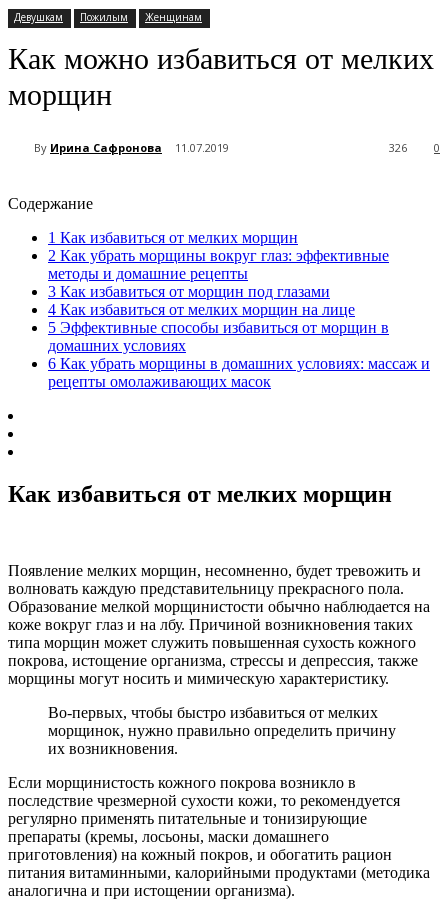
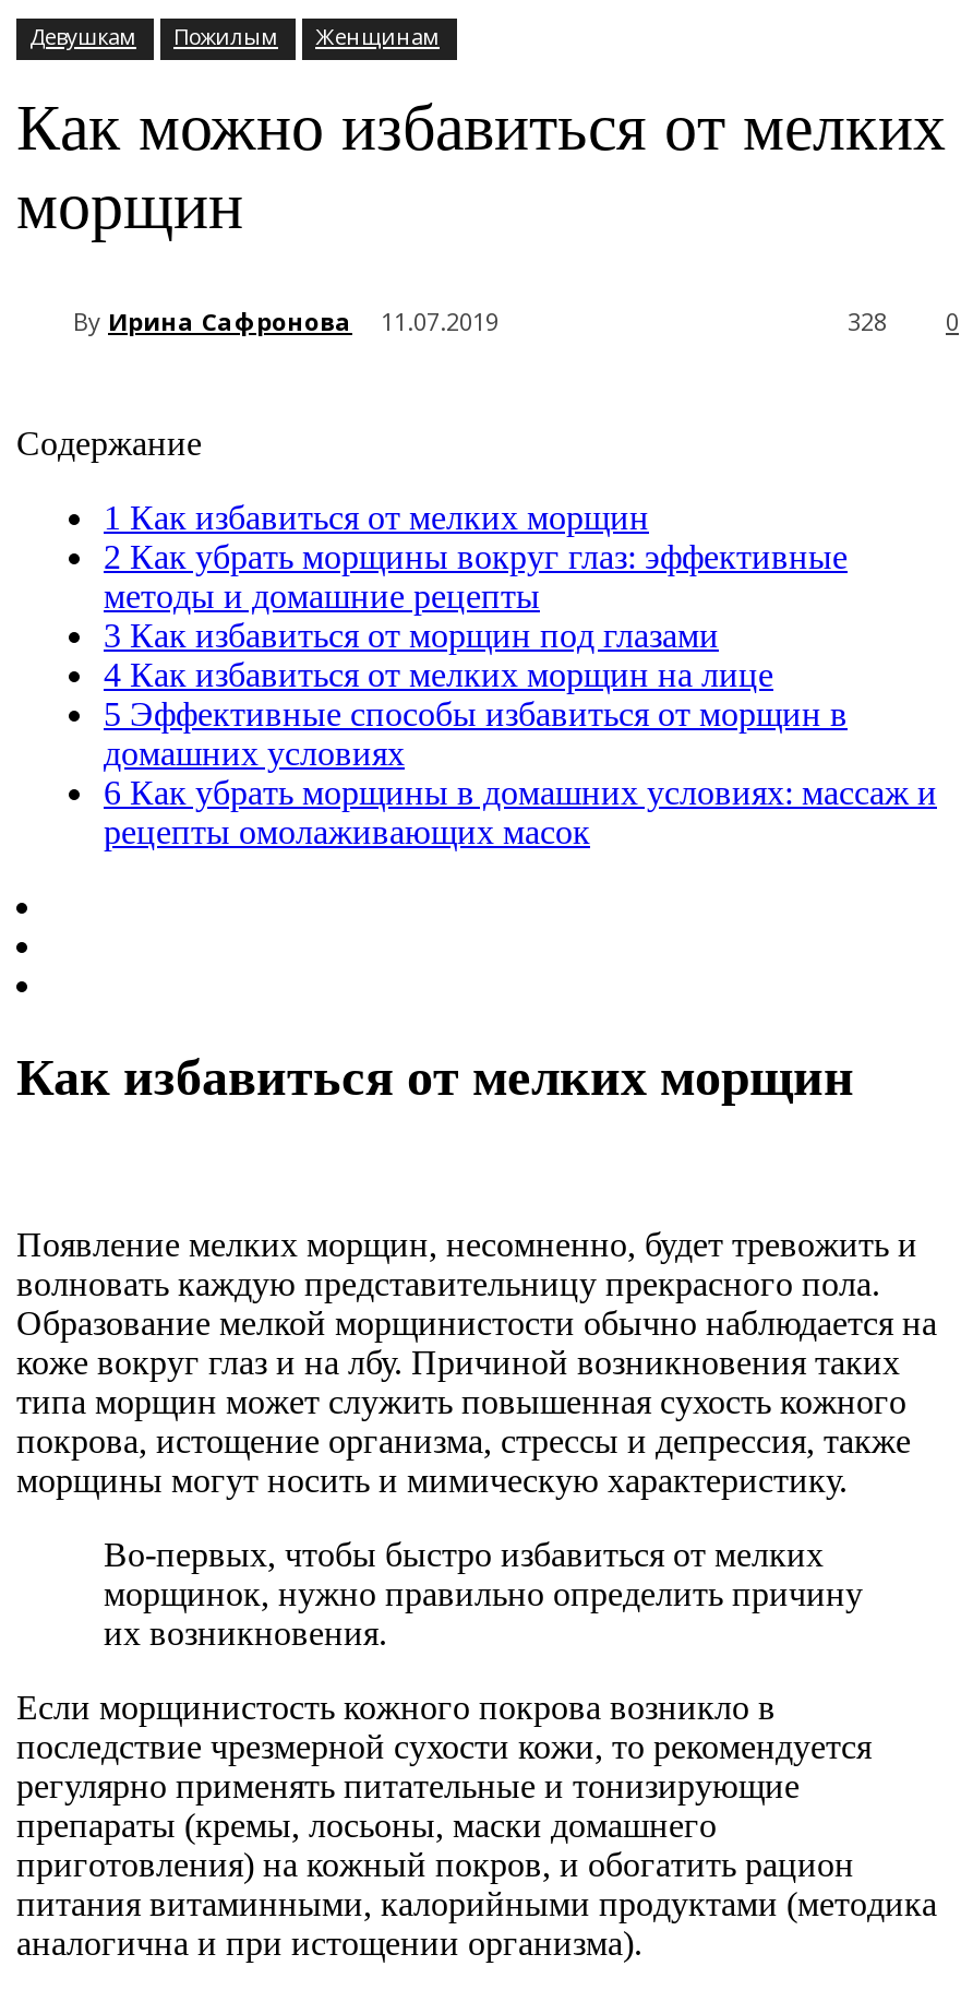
- 326 0
+ 328 0
